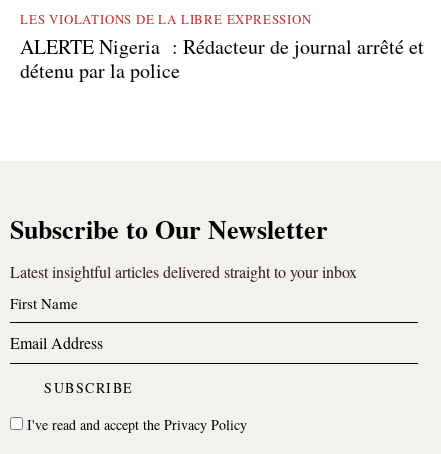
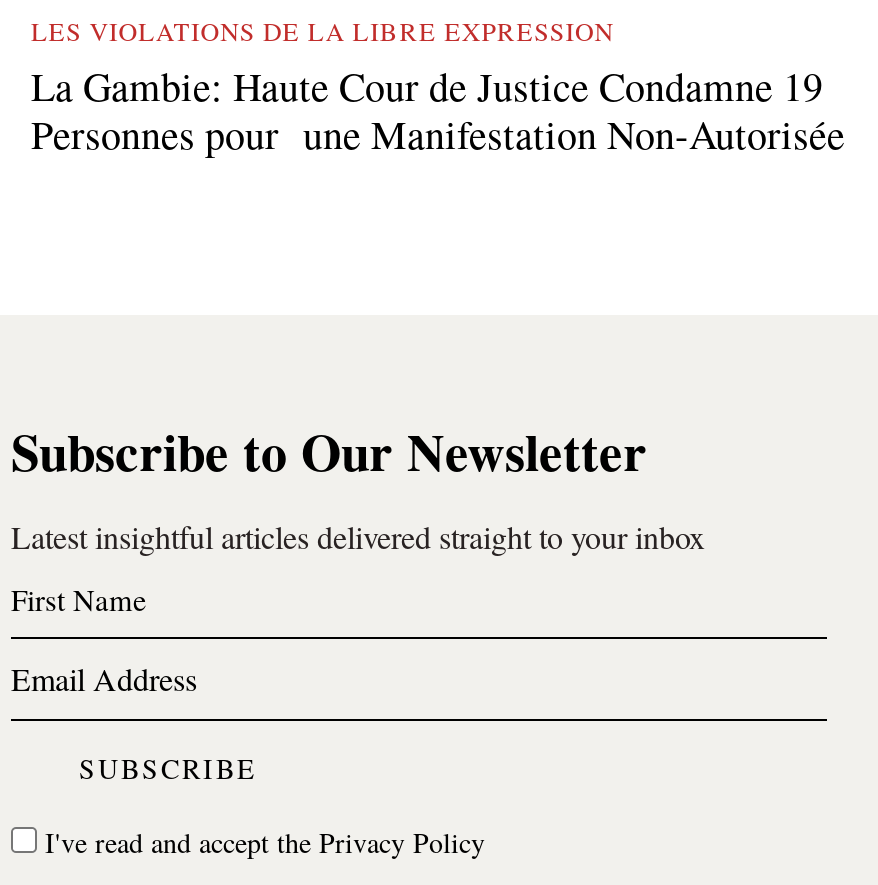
- ALERTE Nigeria : Rédacteur de journal arrêté et
- détenu par la police
+ La Gambie: Haute Cour de Justice Condamne 19
+ Personnes pour une Manifestation Non-Autorisée
